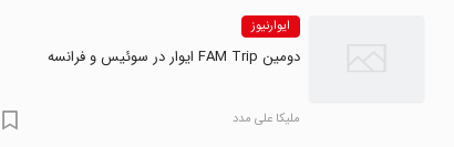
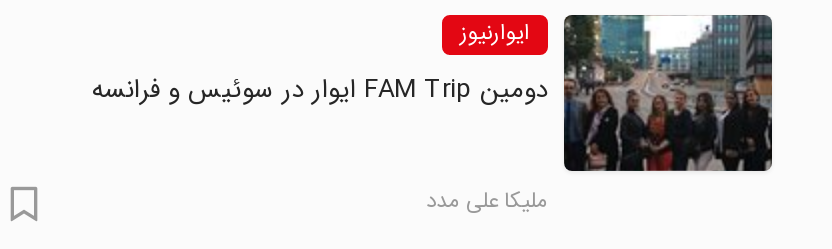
+ [image]
